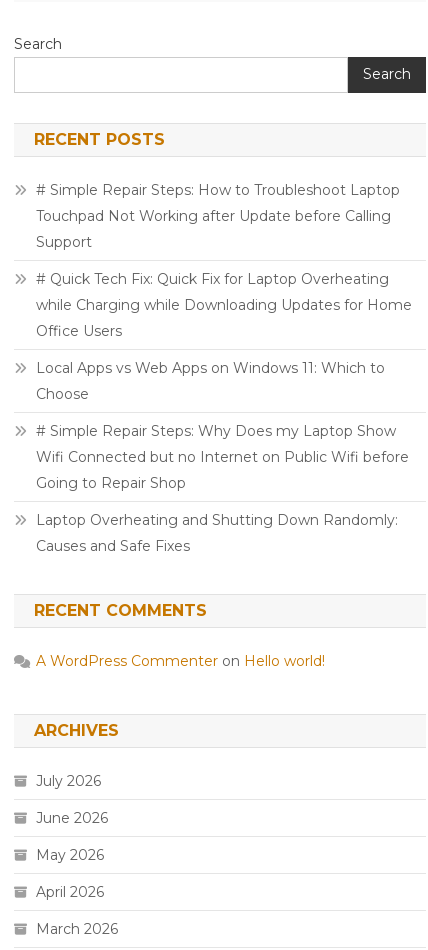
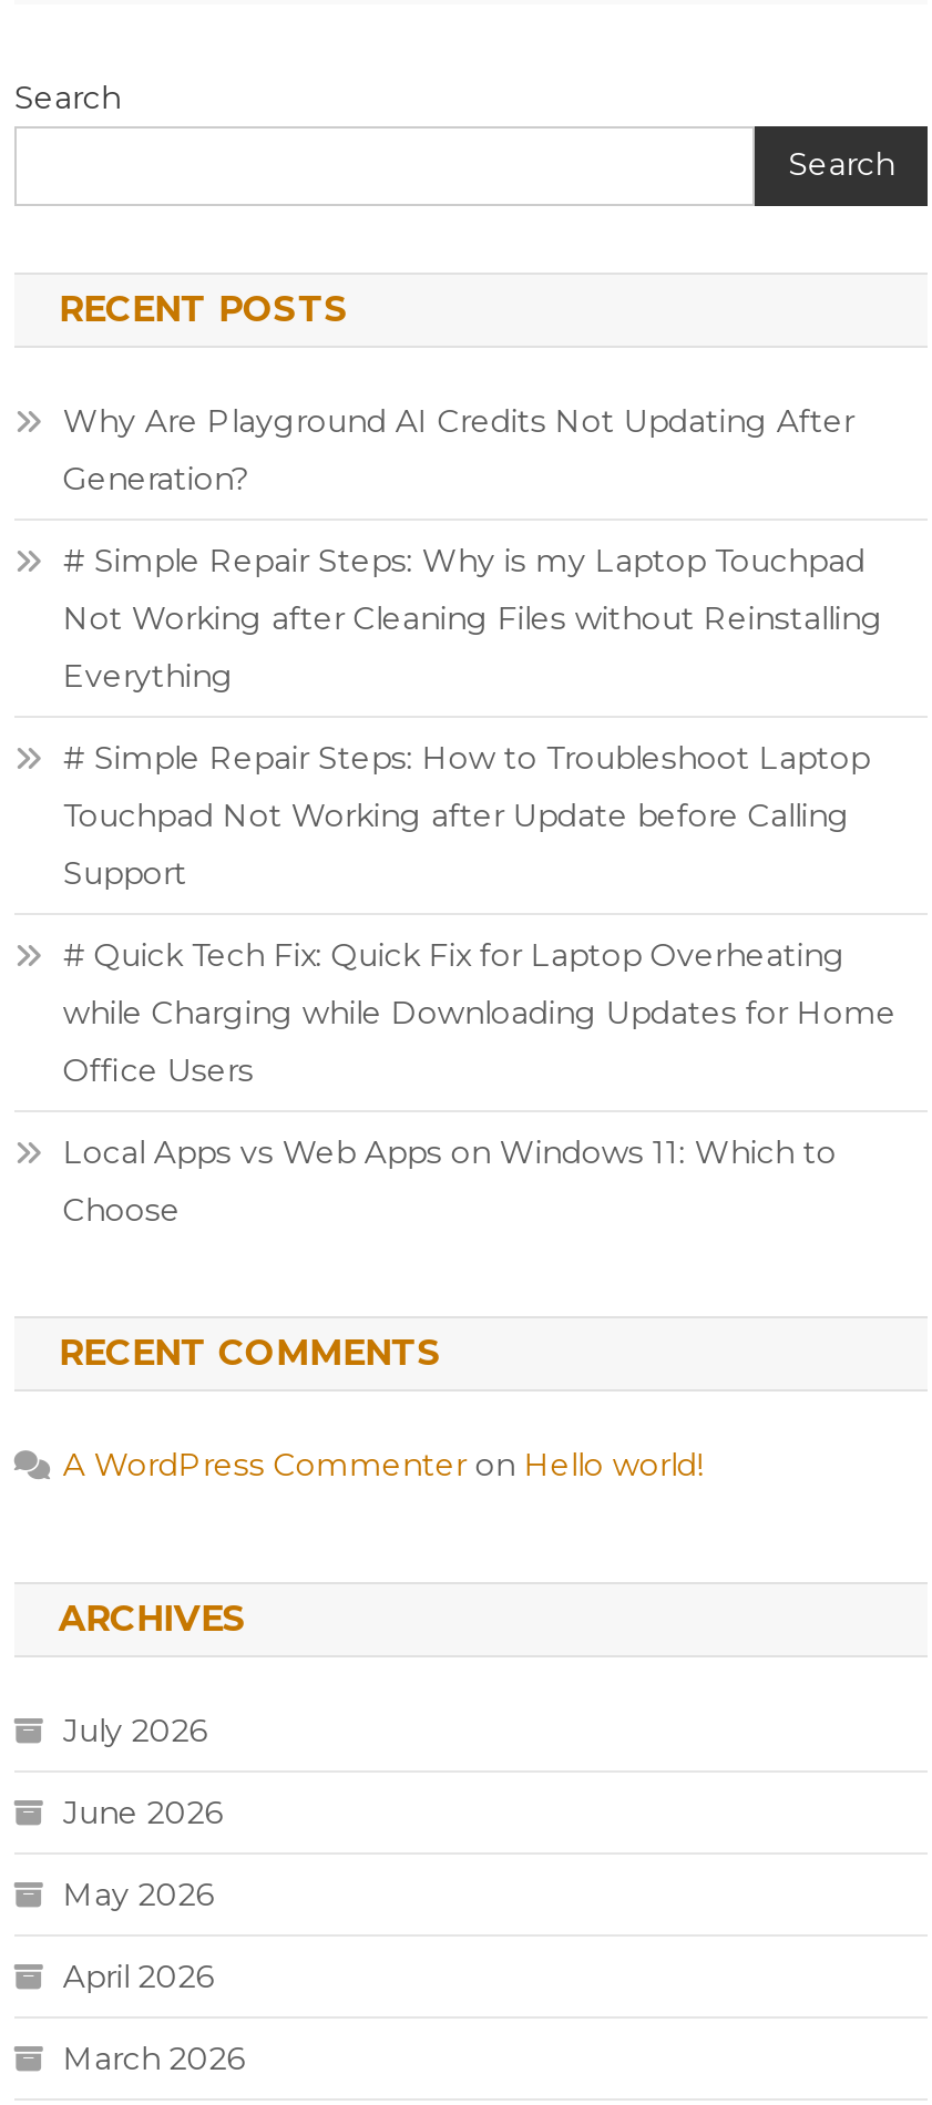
+ Why Are Playground AI Credits Not Updating After
+ Generation?
+ # Simple Repair Steps: Why is my Laptop Touchpad
+ Not Working after Cleaning Files without Reinstalling
+ Everything

moved down: # Simple Repair Steps: How to Troubleshoot Laptop | Touchpad Not Working after Update before Calling | Support | # Quick Tech Fix: Quick Fix for Laptop Overheating | while Charging while Downloading Updates for Home | Office Users | Local Apps vs Web Apps on Windows 11: Which to | Choose

- # Simple Repair Steps: Why Does my Laptop Show
- Wifi Connected but no Internet on Public Wifi before
- Going to Repair Shop
- Laptop Overheating and Shutting Down Randomly:
- Causes and Safe Fixes
